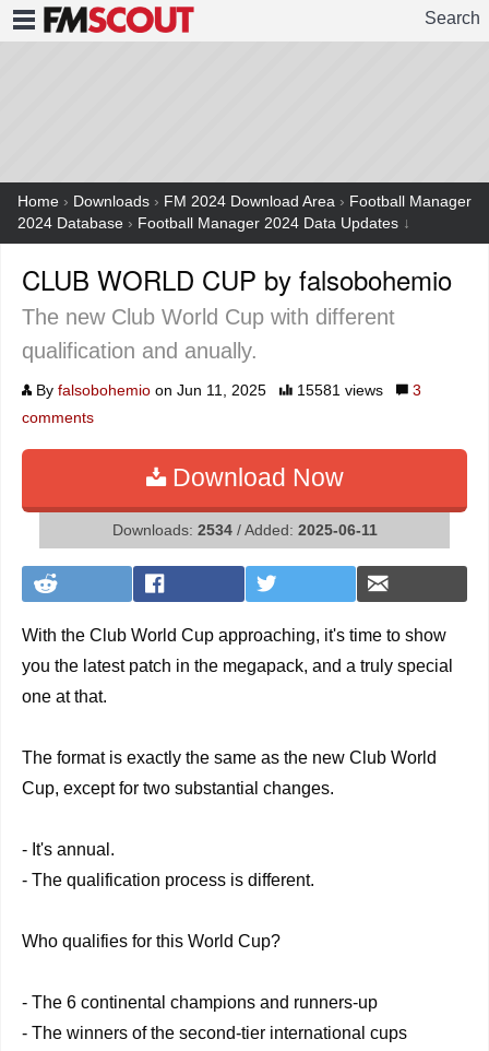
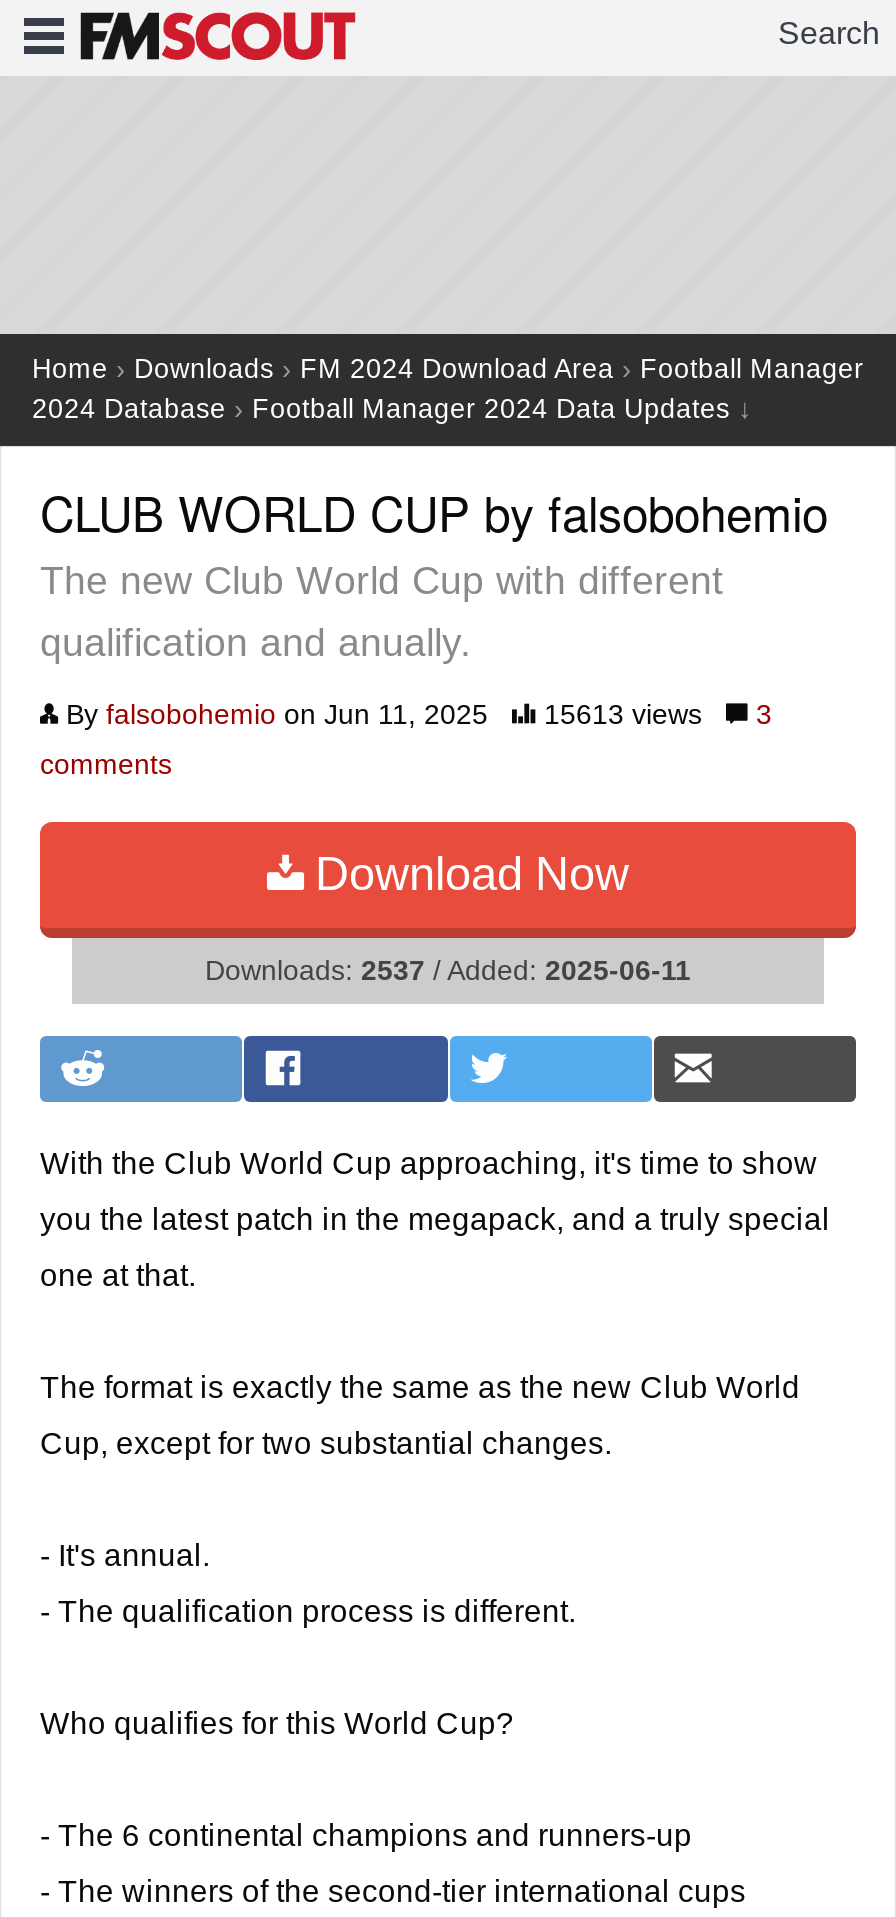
- By falsobohemio on Jun 11, 2025 15581 views 3
+ By falsobohemio on Jun 11, 2025 15613 views 3

- Downloads: 2534 / Added: 2025-06-11
+ Downloads: 2537 / Added: 2025-06-11
